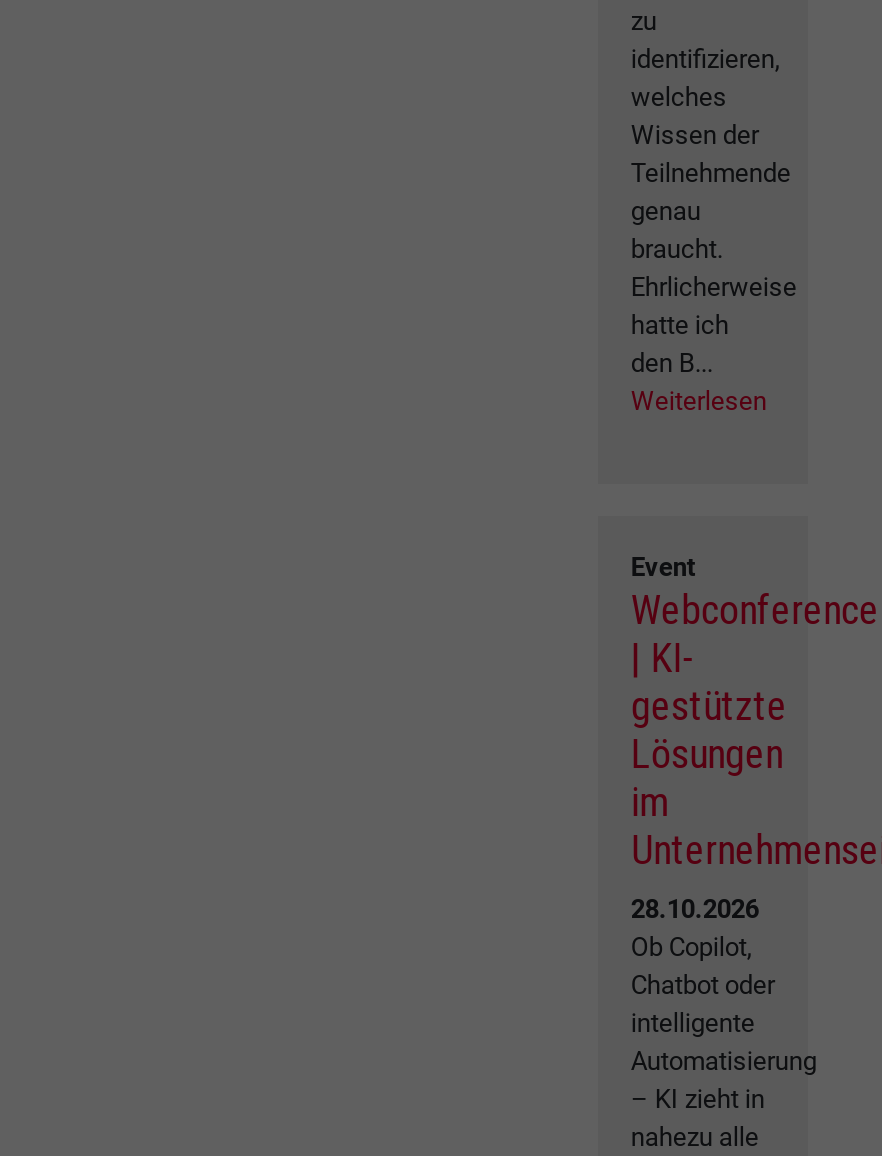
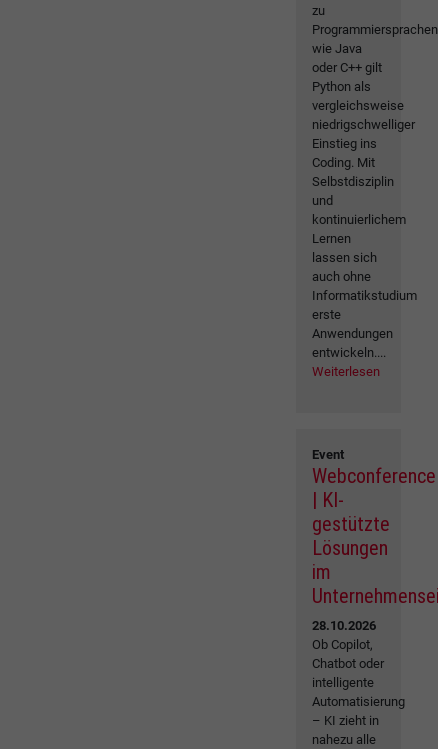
- identifizieren,
- welches
- Wissen der
- Teilnehmende
- genau
- braucht.
- Ehrlicherweise
- hatte ich
- den B...
+ Programmiersprachen
+ wie Java
+ oder C++ gilt
+ Python als
+ vergleichsweise
+ niedrigschwelliger
+ Einstieg ins
+ Coding. Mit
+ Selbstdisziplin
+ und
+ kontinuierlichem
+ Lernen
+ lassen sich
+ auch ohne
+ Informatikstudium
+ erste
+ Anwendungen
+ entwickeln....
